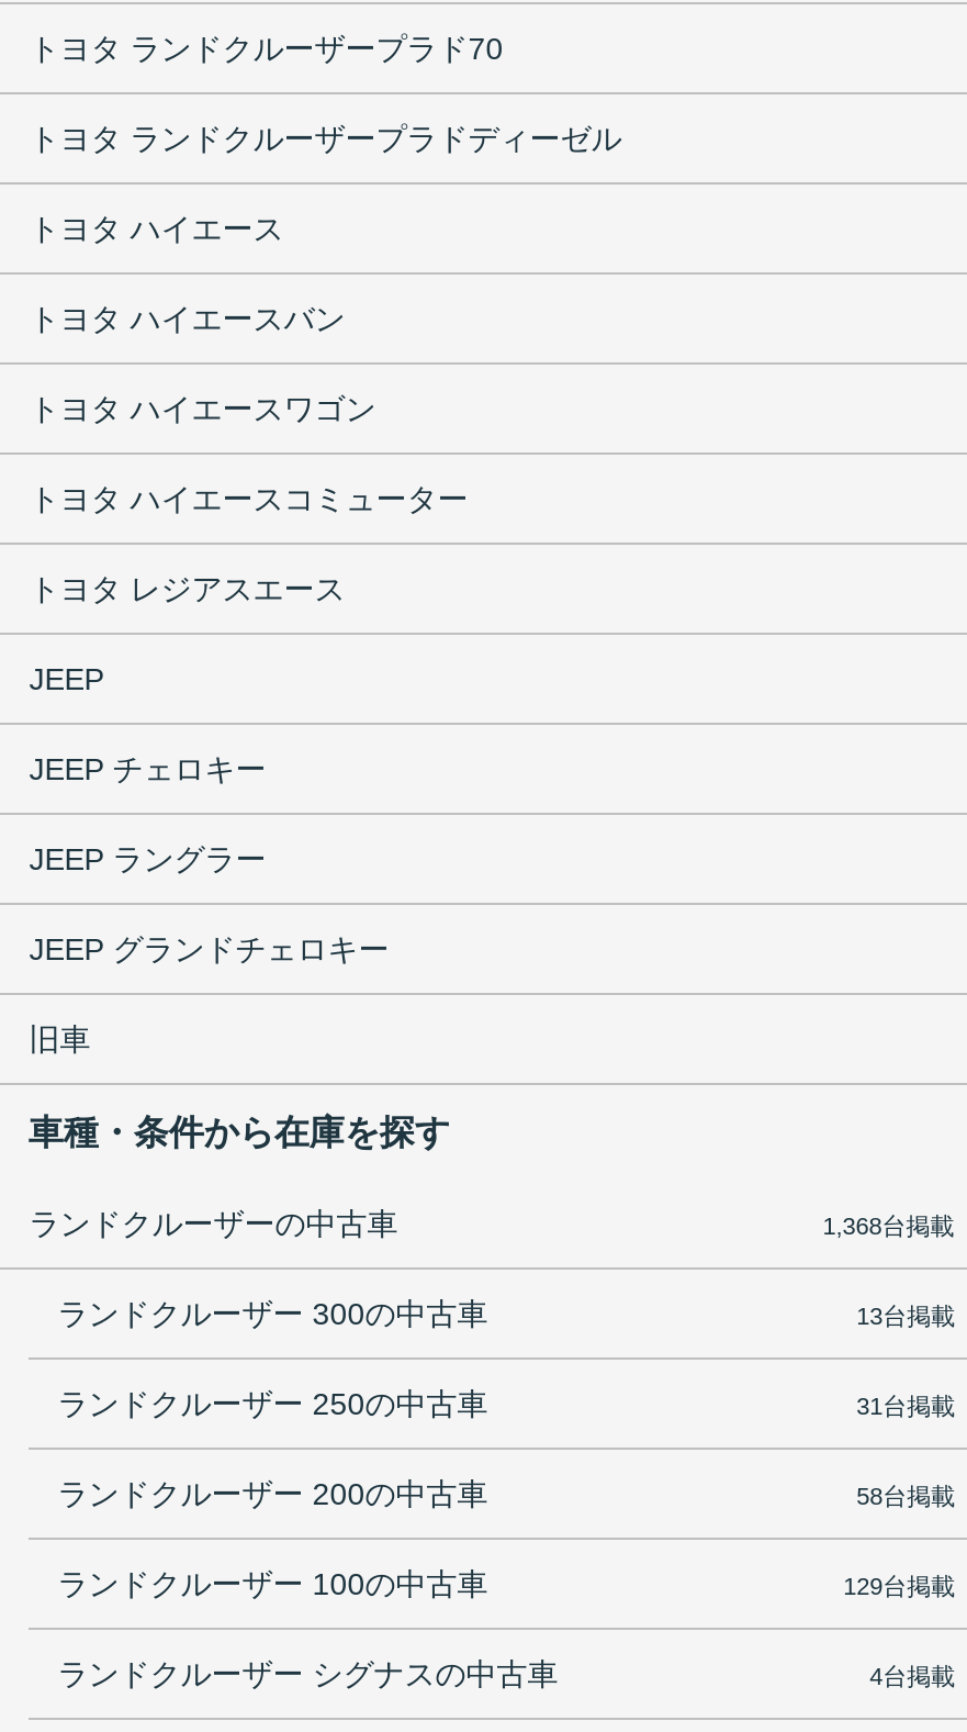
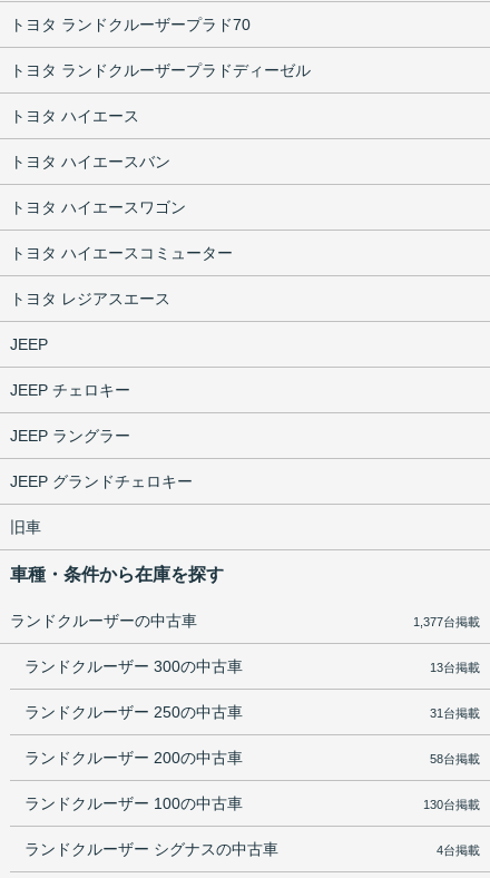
- 1,368台掲載
+ 1,377台掲載

- 129台掲載
+ 130台掲載
